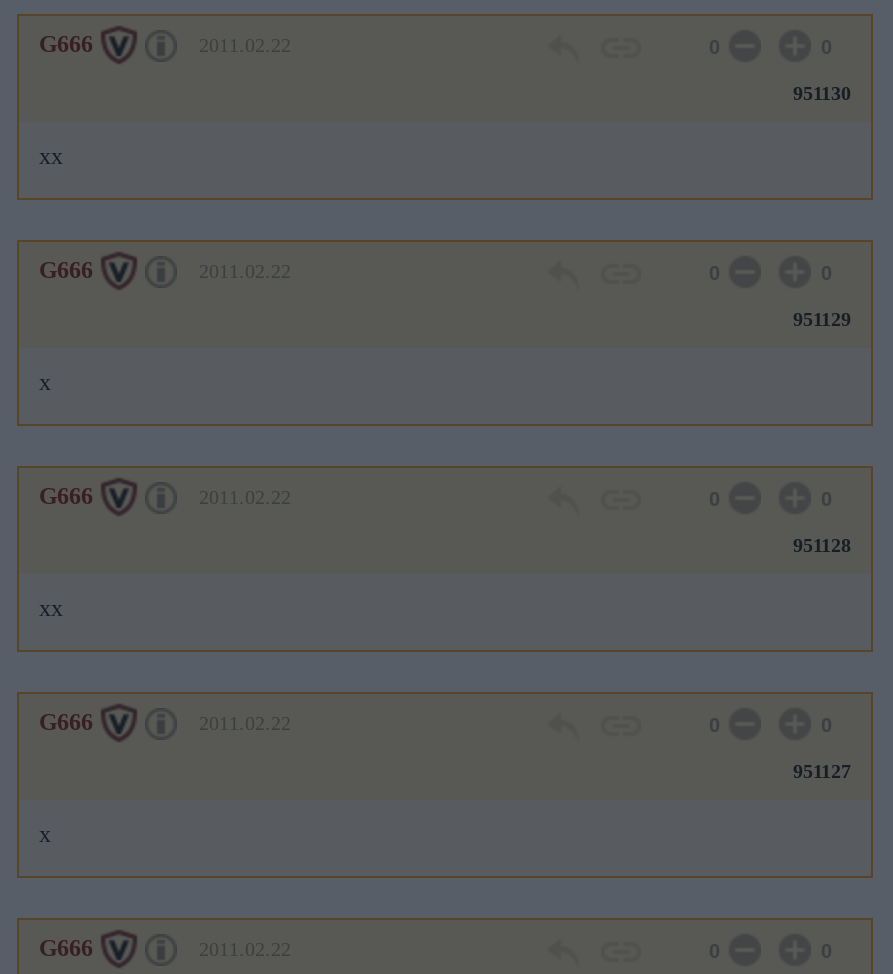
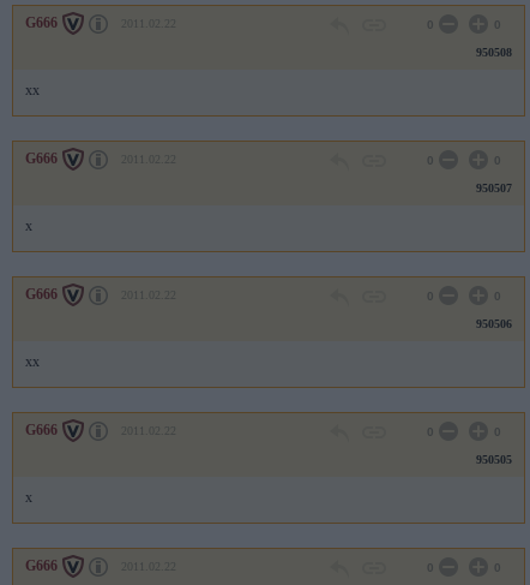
- 951130
+ 950508

- 951129
+ 950507

- 951128
+ 950506

- 951127
+ 950505
